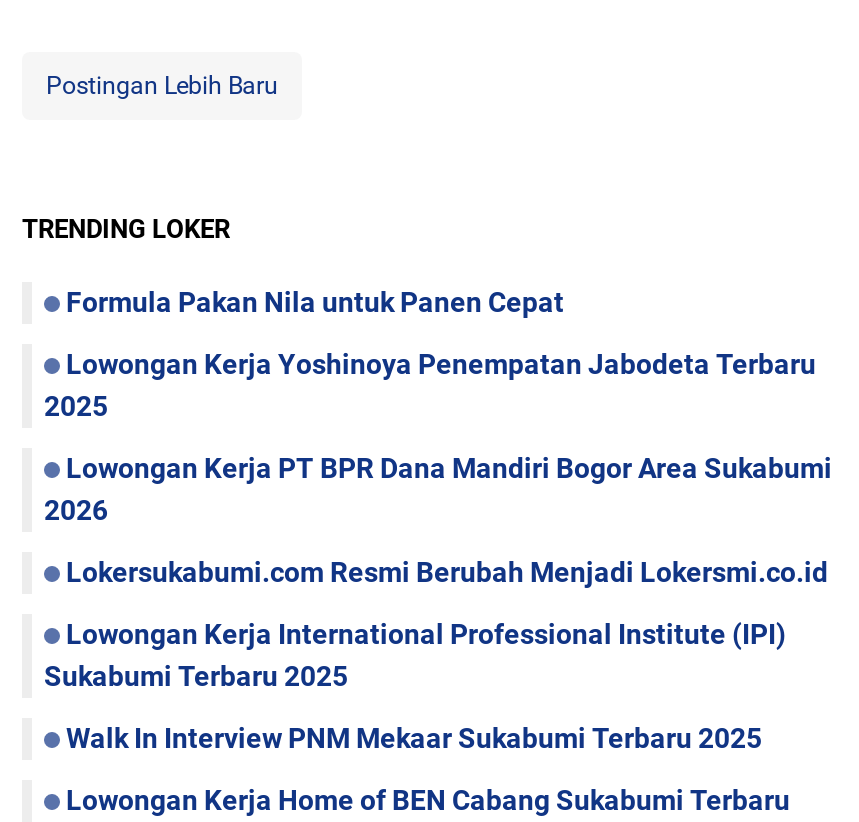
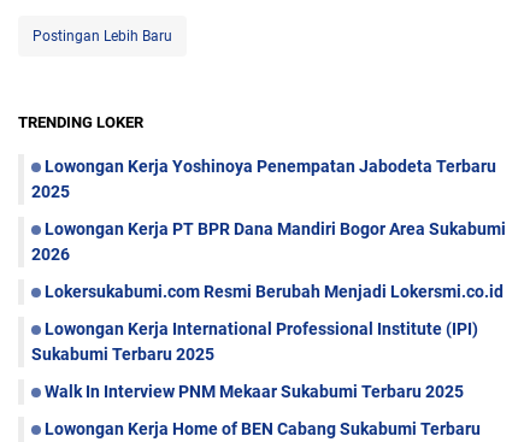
- Formula Pakan Nila untuk Panen Cepat
